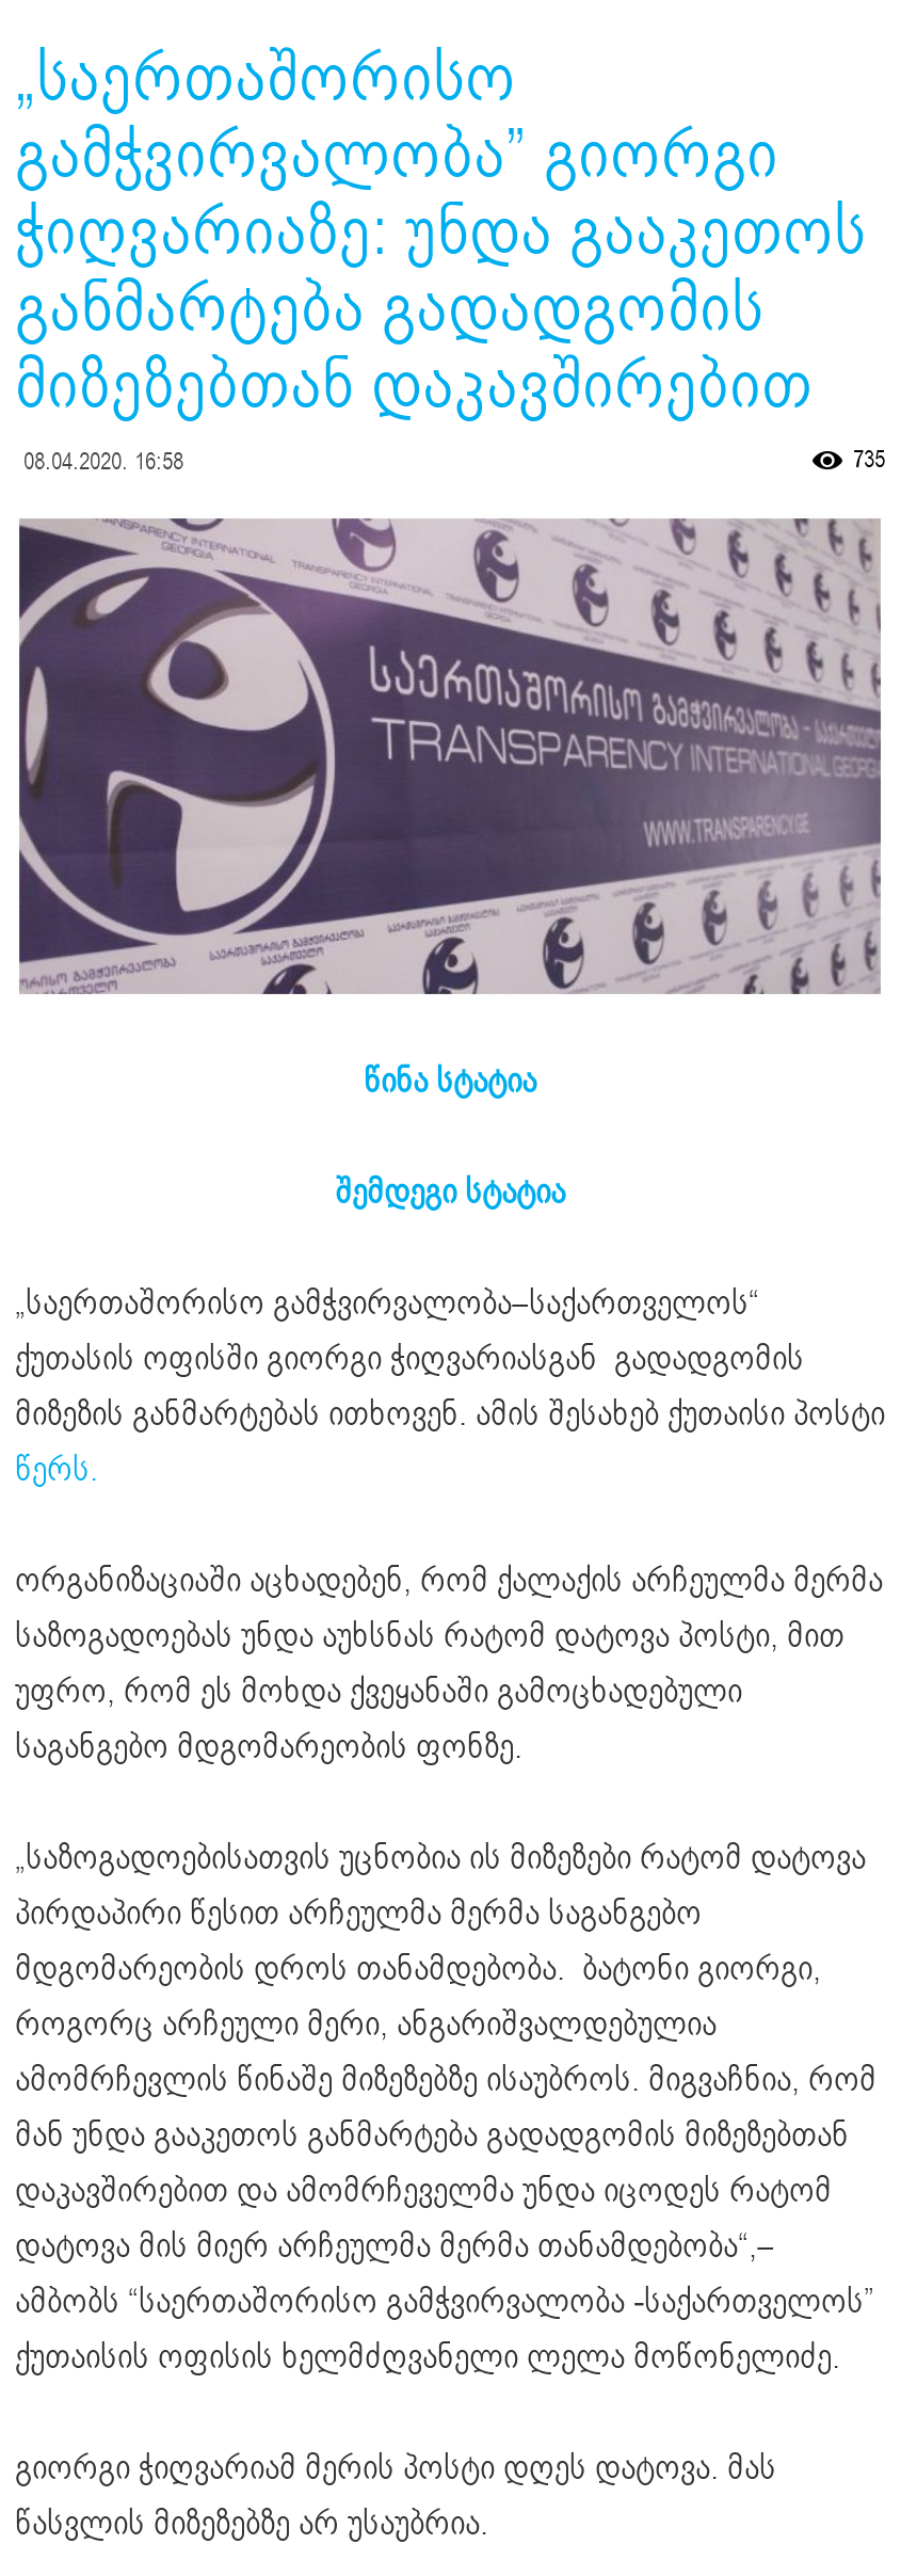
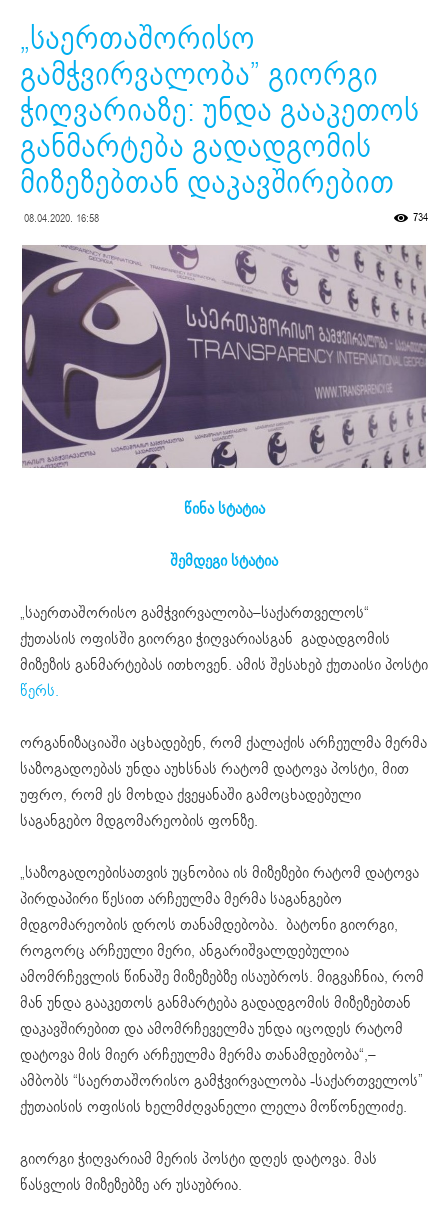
- 735
+ 734
